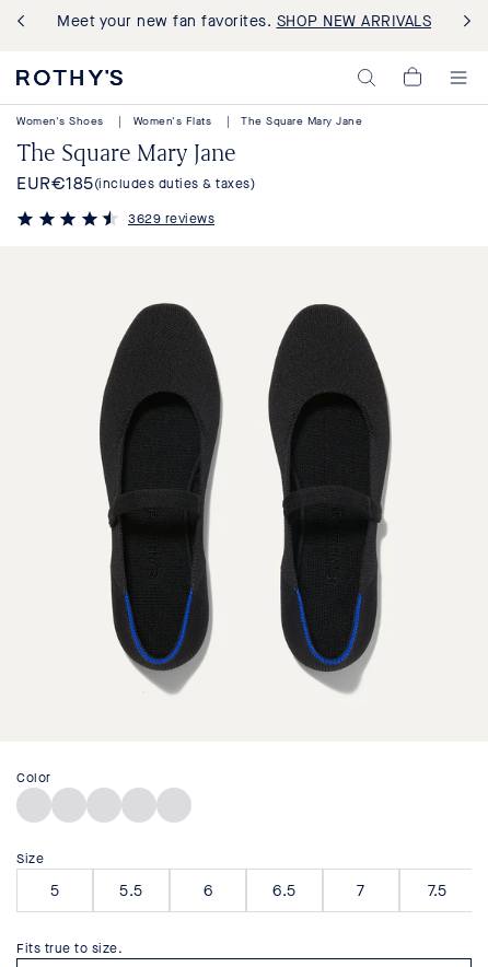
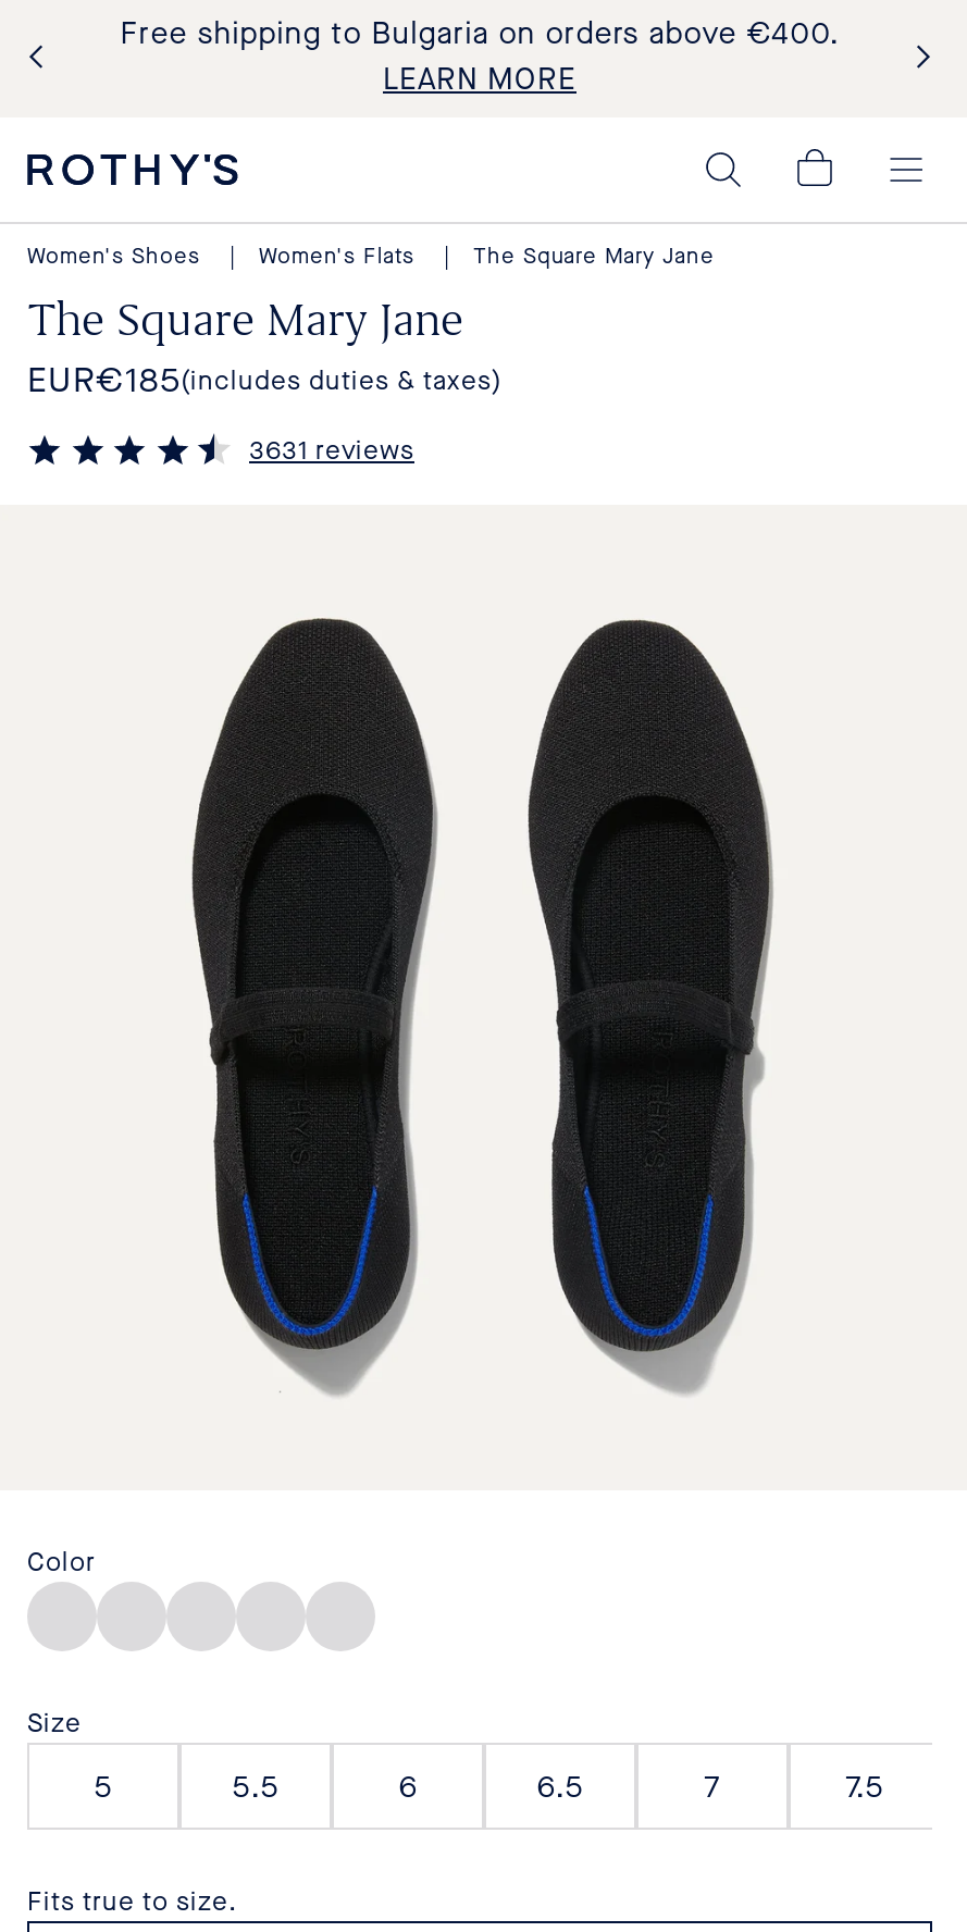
- Meet your new fan favorites. SHOP NEW ARRIVALS
+ Free shipping to Bulgaria on orders above €400.
+ LEARN MORE

- 3629 reviews
+ 3631 reviews
